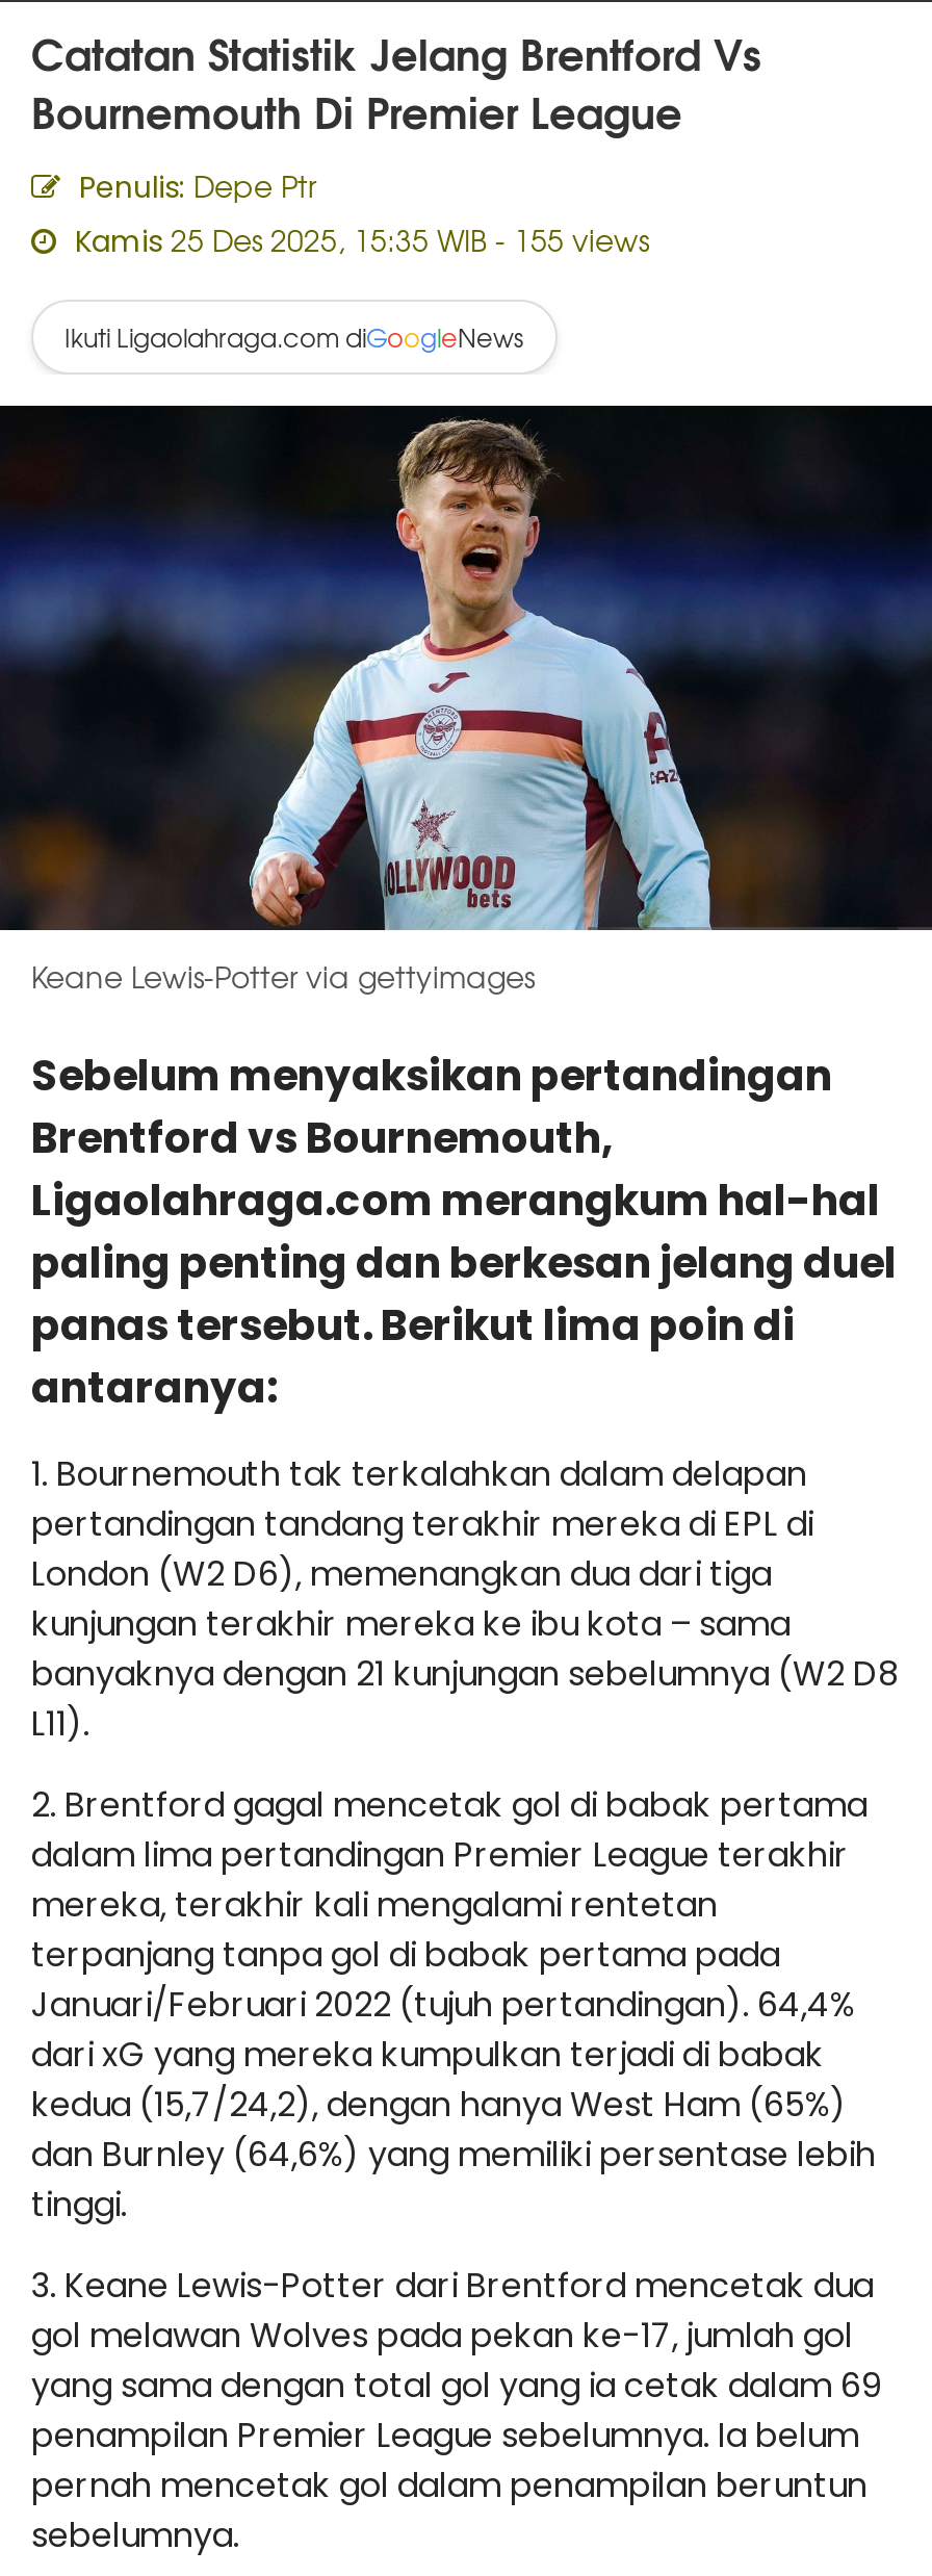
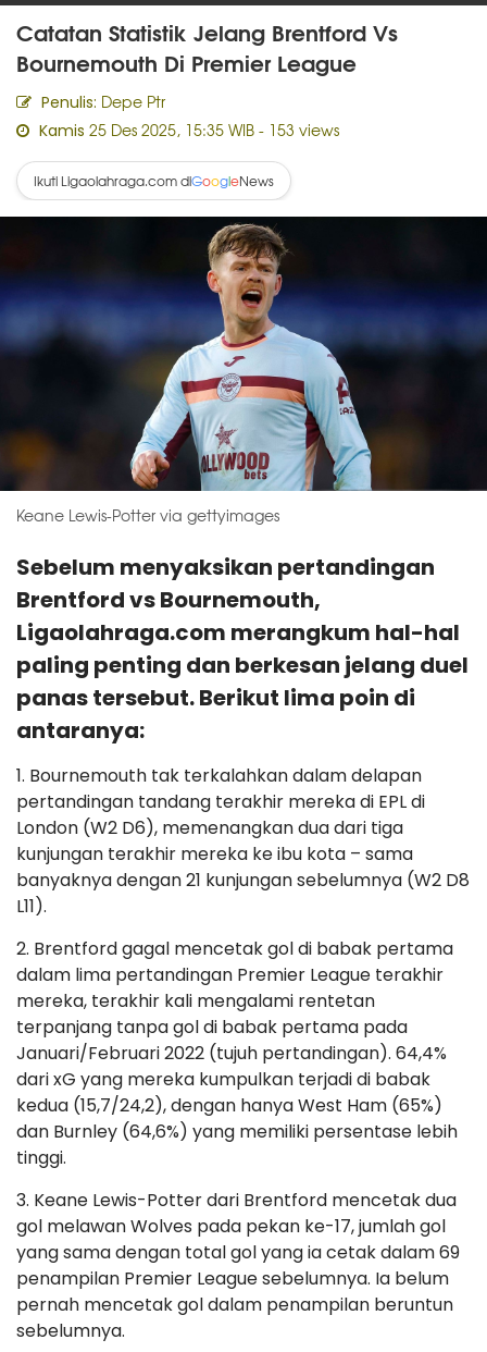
- Kamis 25 Des 2025, 15:35 WIB - 155 views
+ Kamis 25 Des 2025, 15:35 WIB - 153 views
